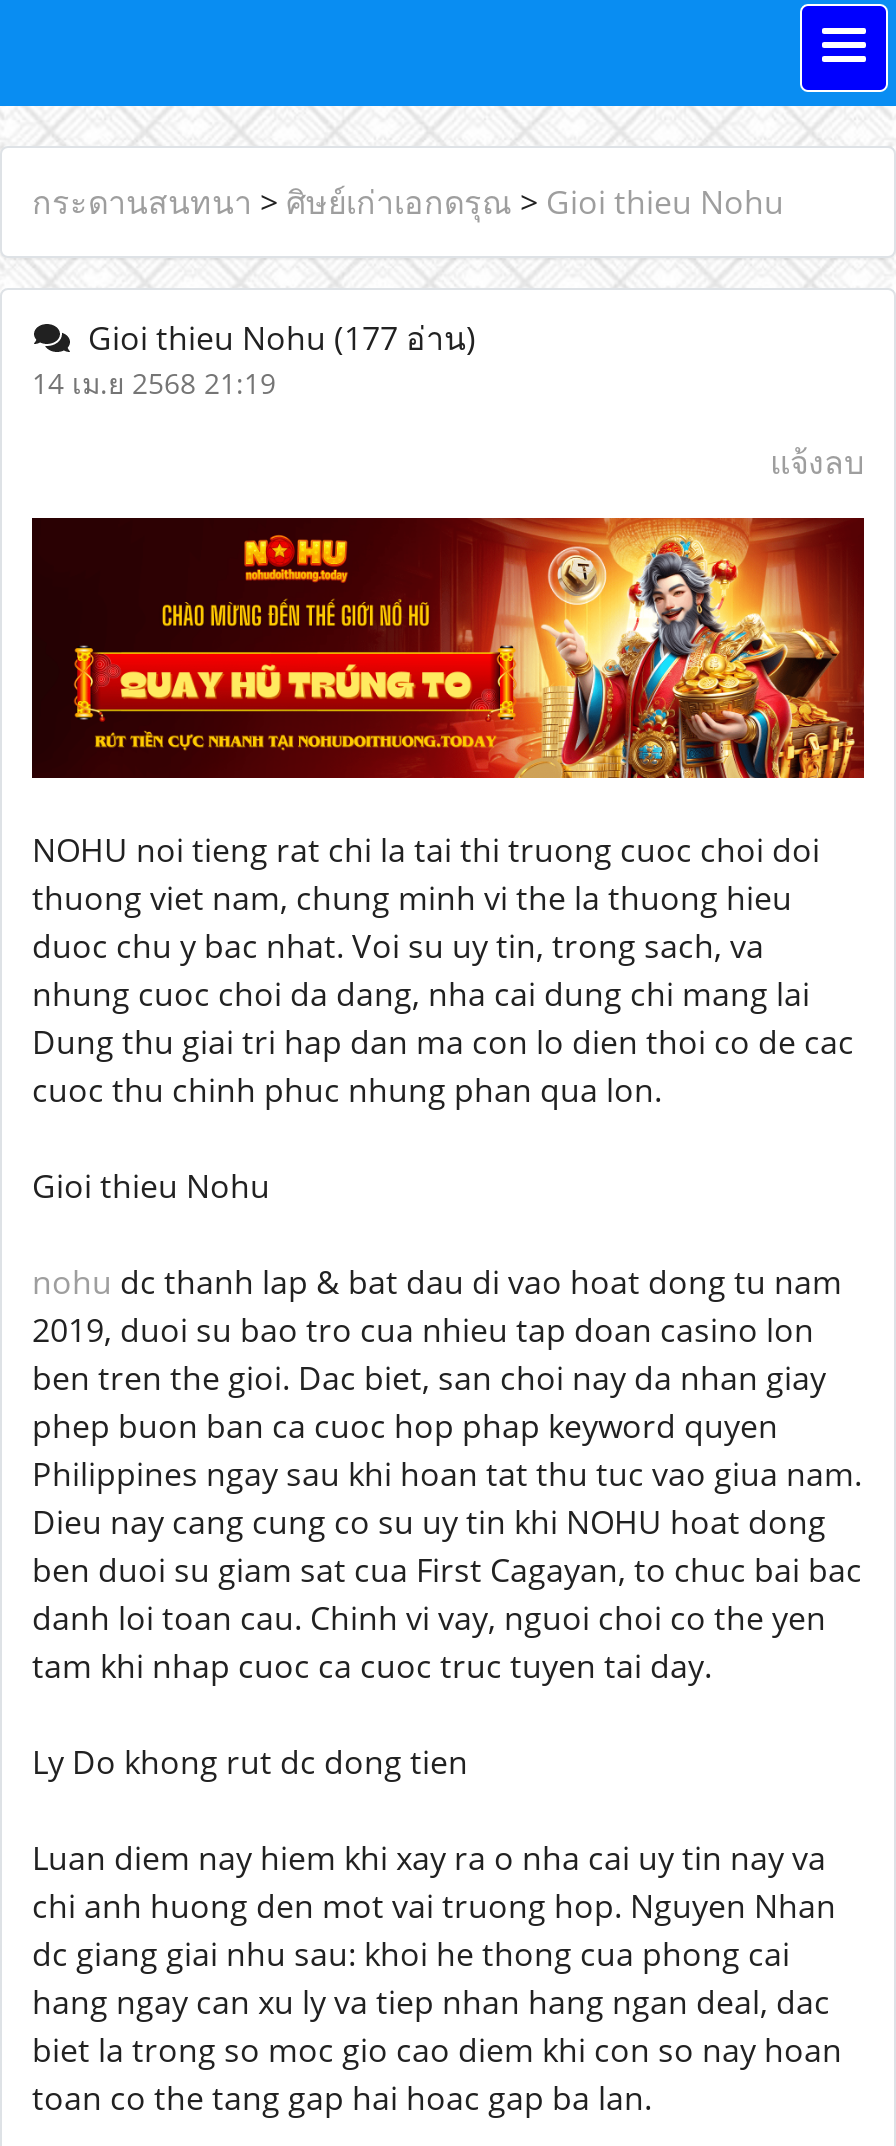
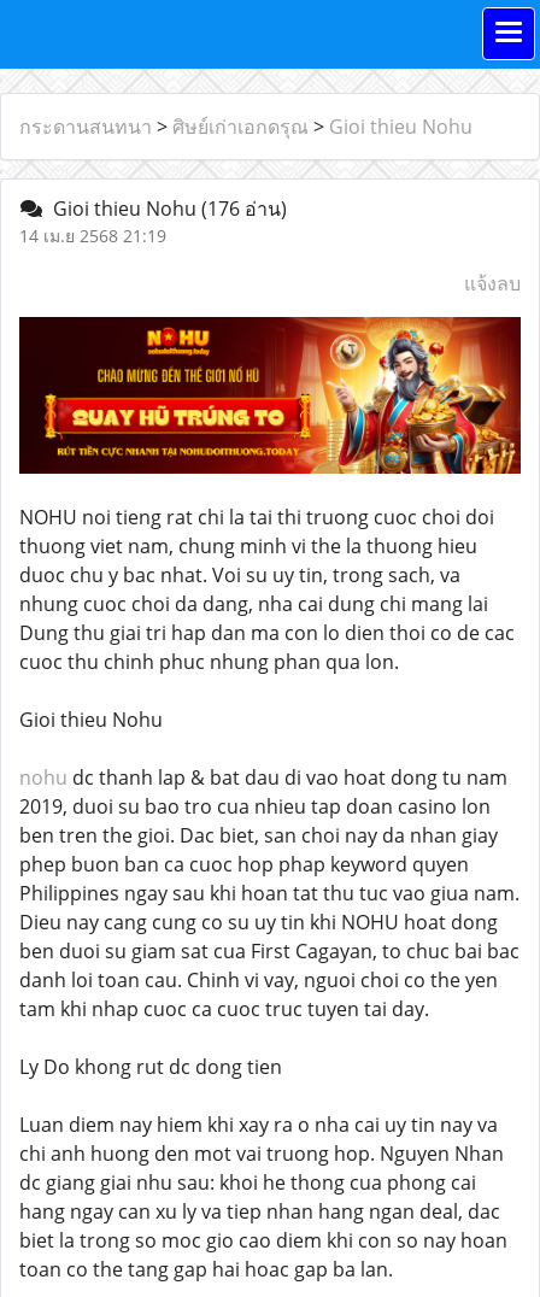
- Gioi thieu Nohu (177 อ่าน)
+ Gioi thieu Nohu (176 อ่าน)
